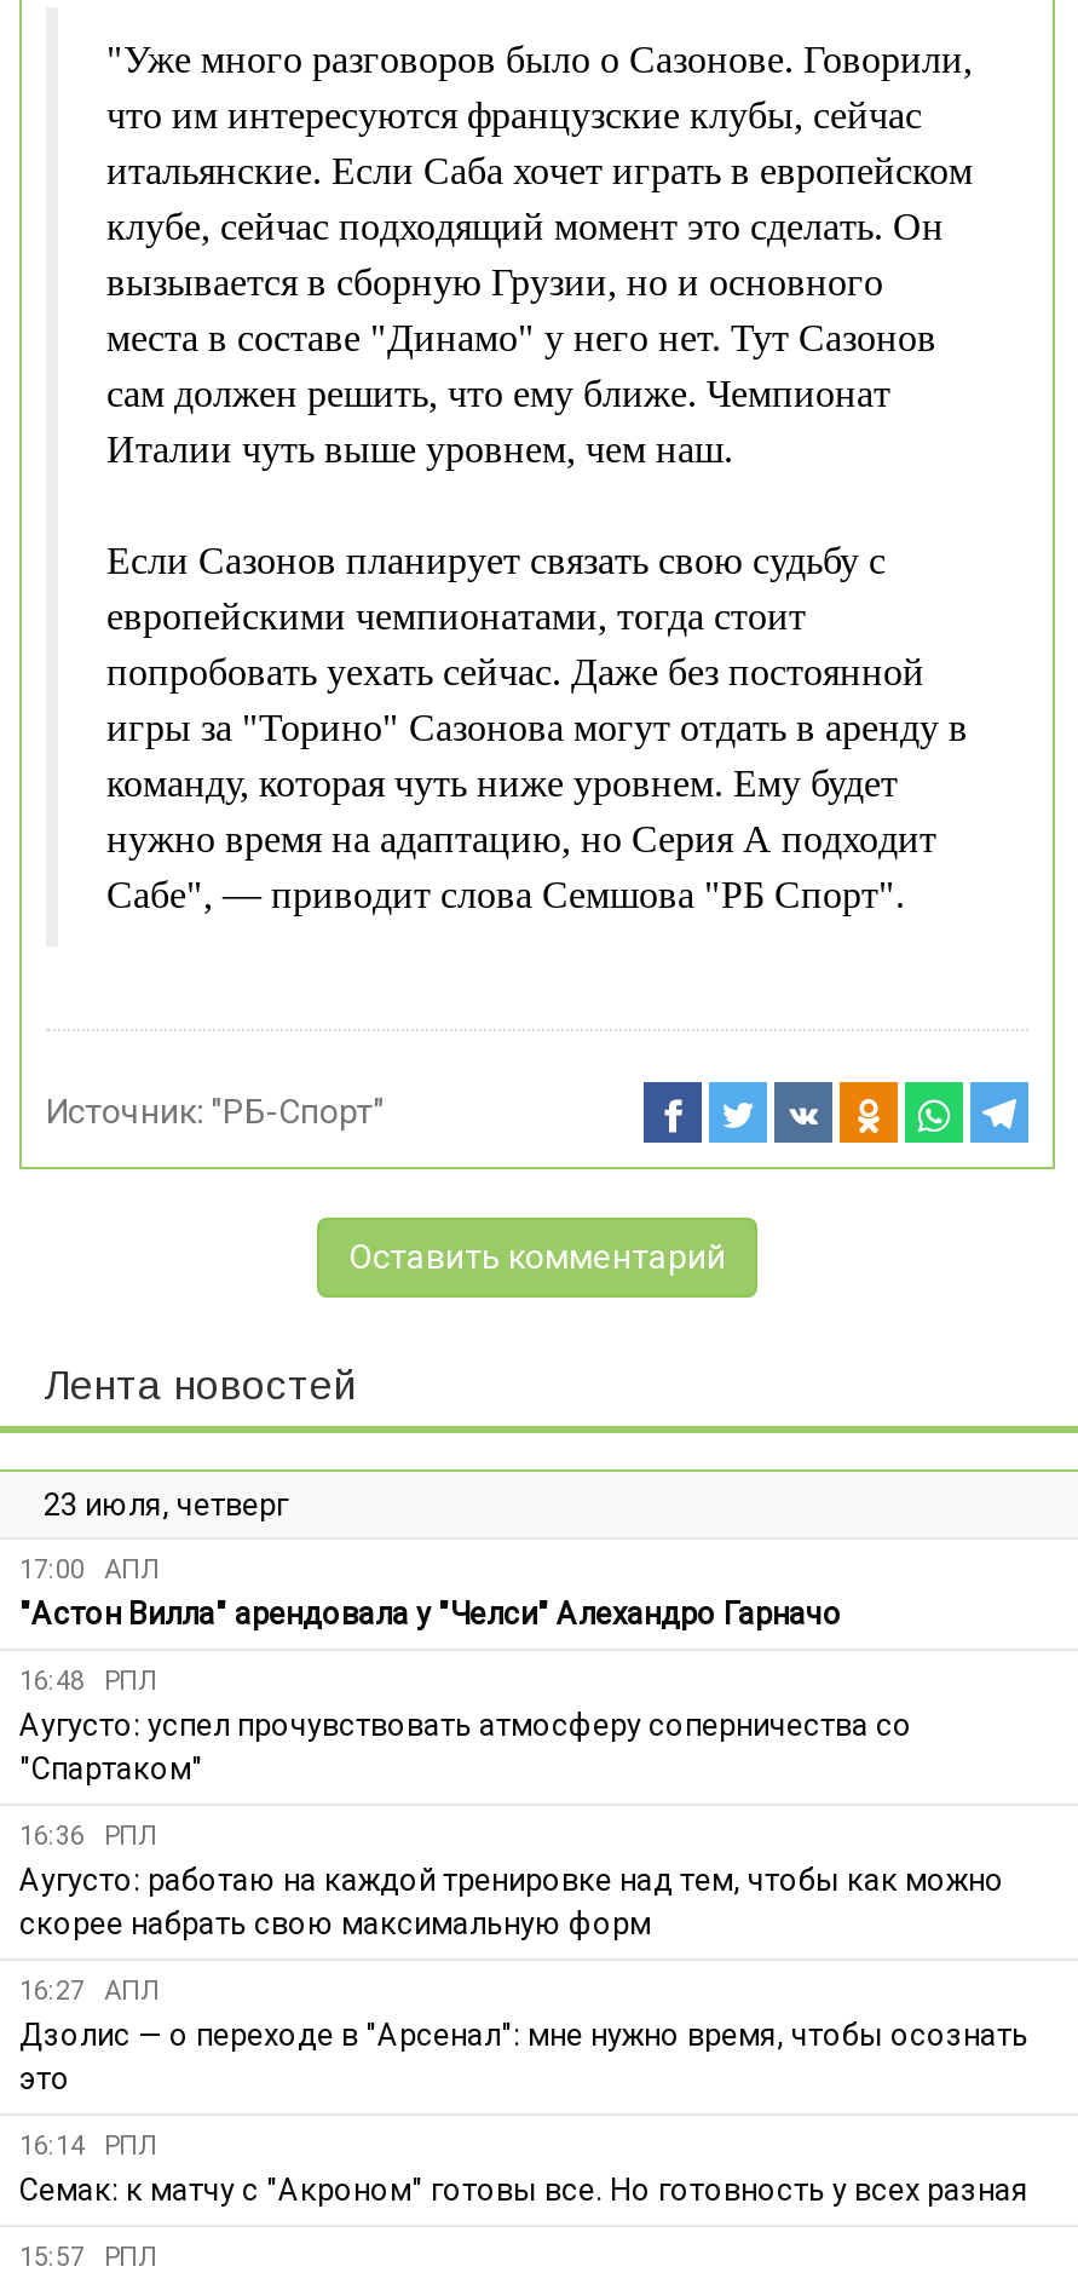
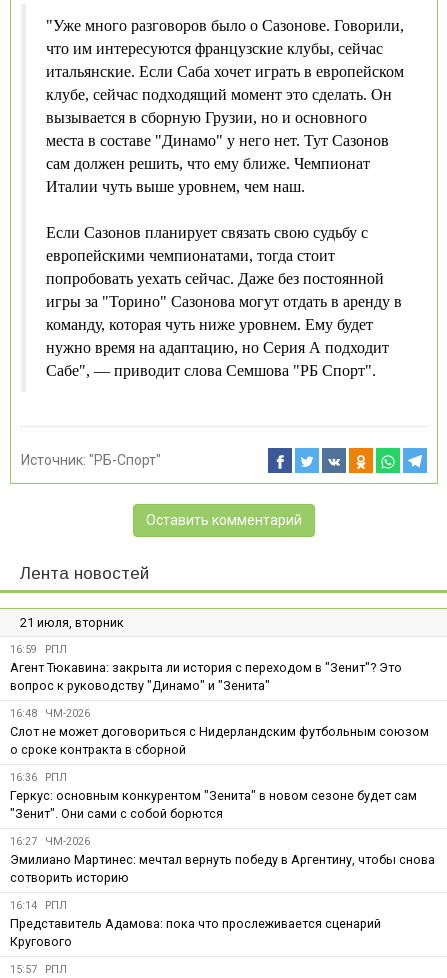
- 23 июля, четверг
+ 21 июля, вторник

- 17:00 АПЛ
- "Астон Вилла" арендовала у "Челси" Алехандро Гарначо
+ 16:59 РПЛ
+ Агент Тюкавина: закрыта ли история с переходом в "Зенит"? Это
+ вопрос к руководству "Динамо" и "Зенита"

- 16:48 РПЛ
- Аугусто: успел прочувствовать атмосферу соперничества со
- "Спартаком"
+ 16:48 ЧМ-2026
+ Слот не может договориться с Нидерландским футбольным союзом
+ о сроке контракта в сборной

- Аугусто: работаю на каждой тренировке над тем, чтобы как можно
- скорее набрать свою максимальную форм
+ Геркус: основным конкурентом "Зенита" в новом сезоне будет сам
+ "Зенит". Они сами с собой борются

- 16:27 АПЛ
- Дзолис — о переходе в "Арсенал": мне нужно время, чтобы осознать
- это
+ 16:27 ЧМ-2026
+ Эмилиано Мартинес: мечтал вернуть победу в Аргентину, чтобы снова
+ сотворить историю

- Семак: к матчу с "Акроном" готовы все. Но готовность у всех разная
+ Представитель Адамова: пока что прослеживается сценарий
+ Кругового
